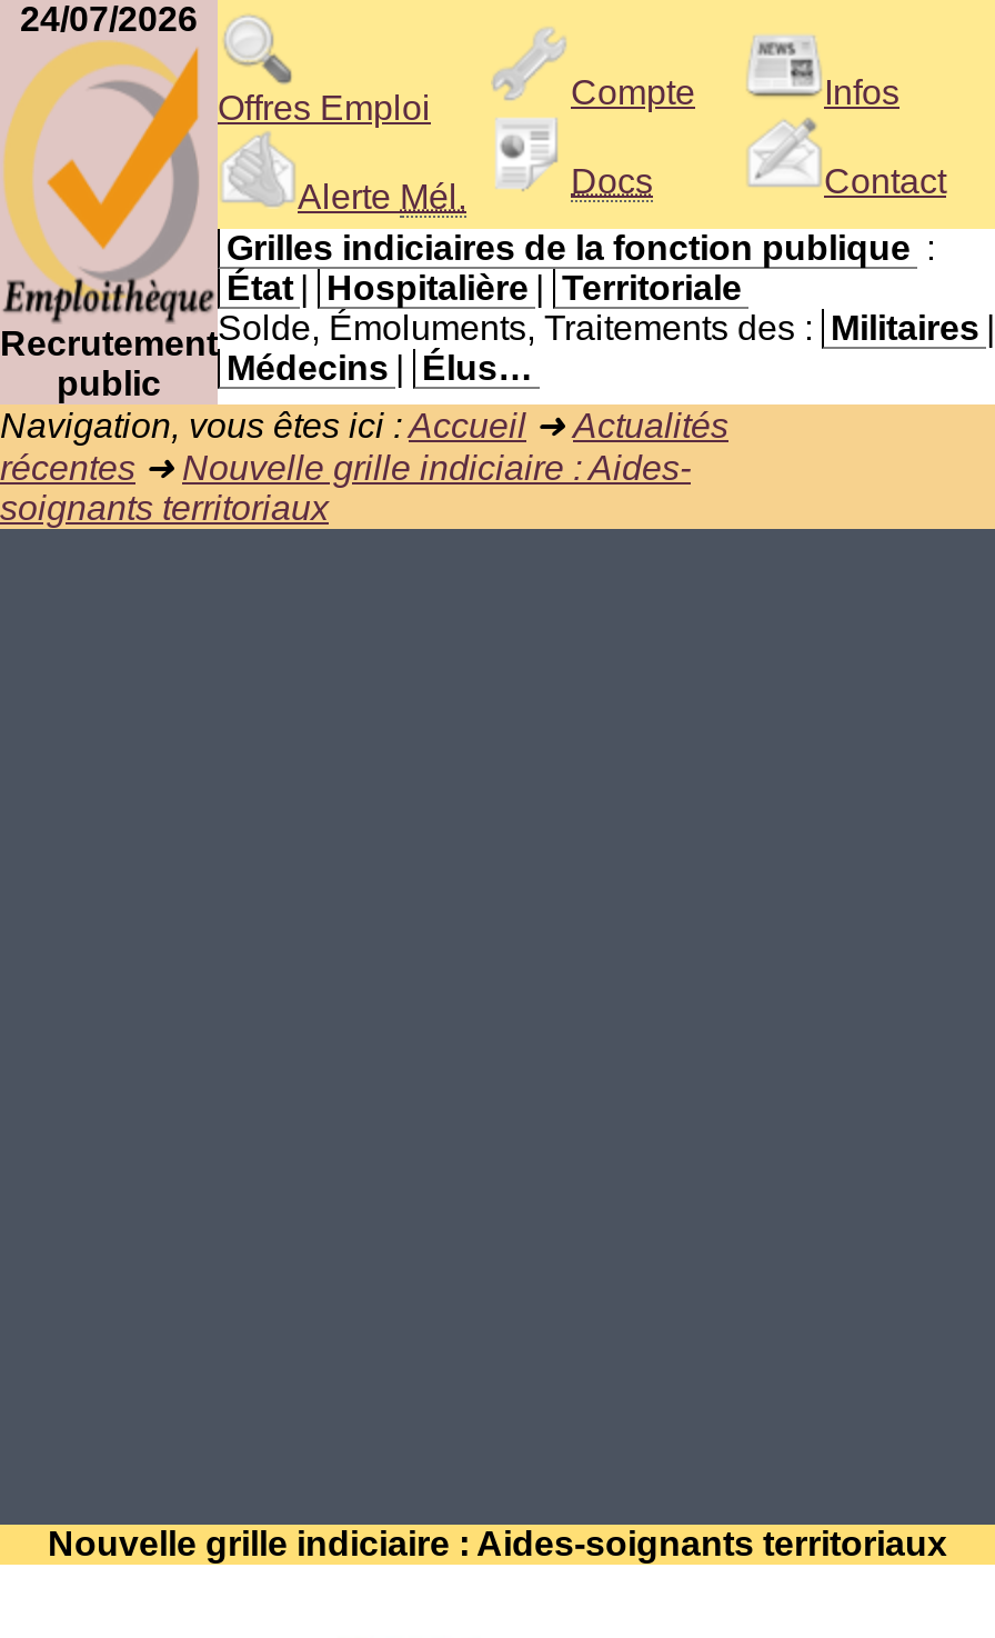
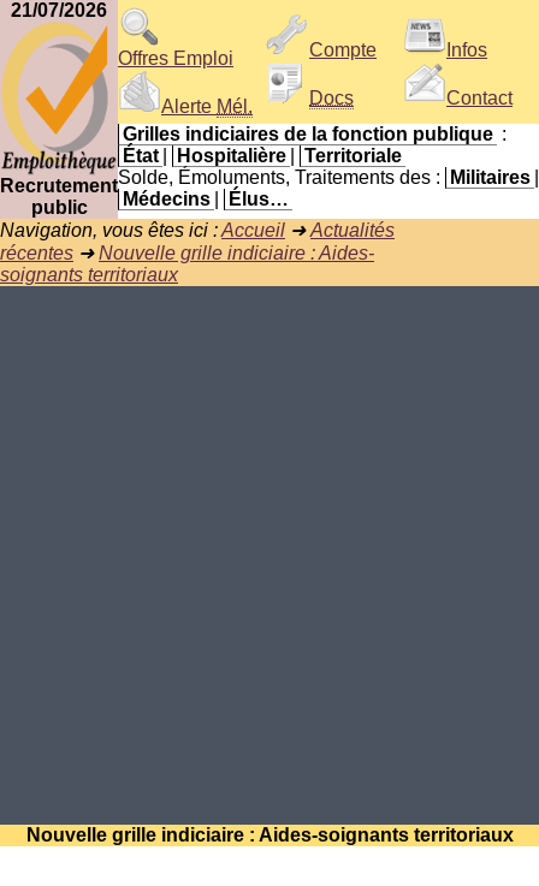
- 24/07/2026
+ 21/07/2026
